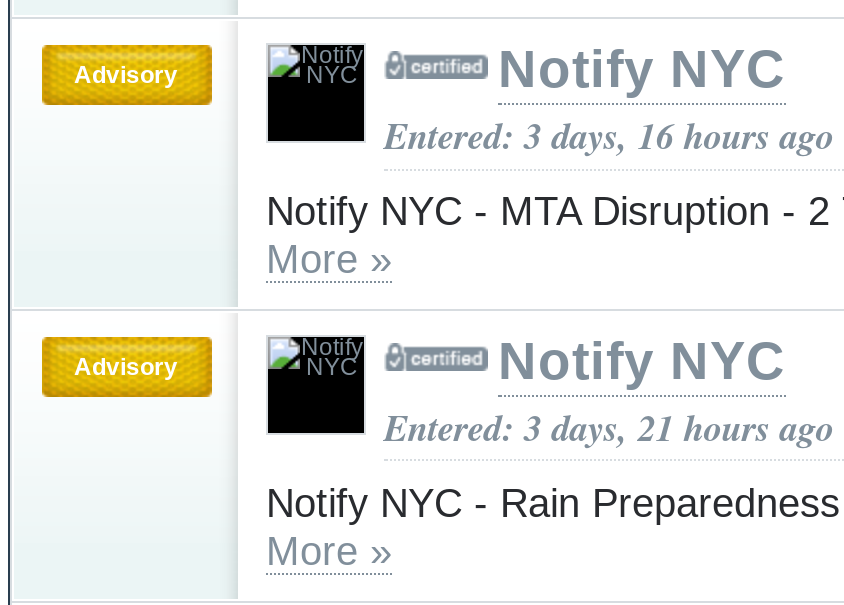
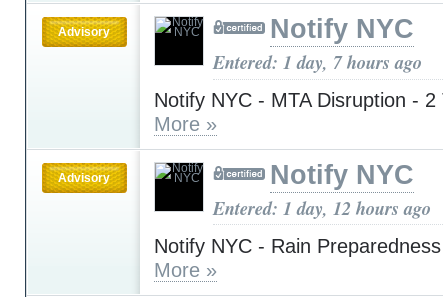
- Entered: 3 days, 16 hours ago
+ Entered: 1 day, 7 hours ago

- Entered: 3 days, 21 hours ago
+ Entered: 1 day, 12 hours ago
